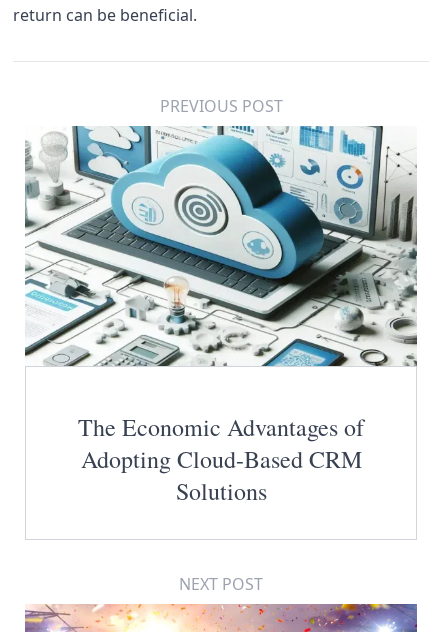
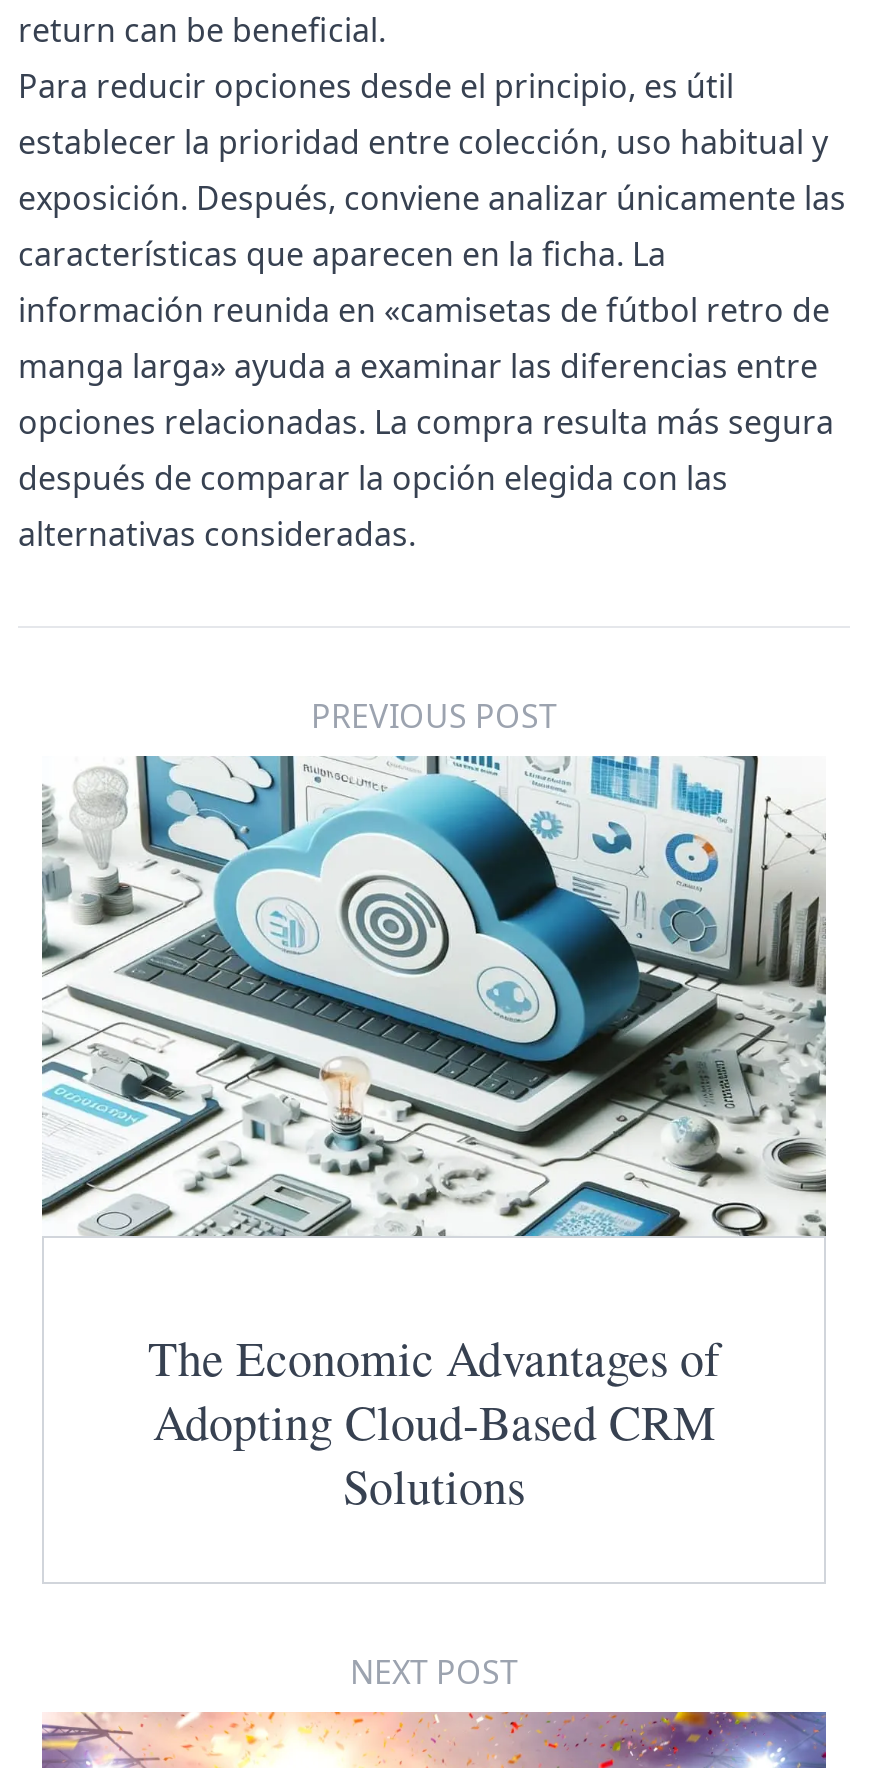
+ Para reducir opciones desde el principio, es útil
+ establecer la prioridad entre colección, uso habitual y
+ exposición. Después, conviene analizar únicamente las
+ características que aparecen en la ficha. La
+ información reunida en «camisetas de fútbol retro de
+ manga larga» ayuda a examinar las diferencias entre
+ opciones relacionadas. La compra resulta más segura
+ después de comparar la opción elegida con las
+ alternativas consideradas.
